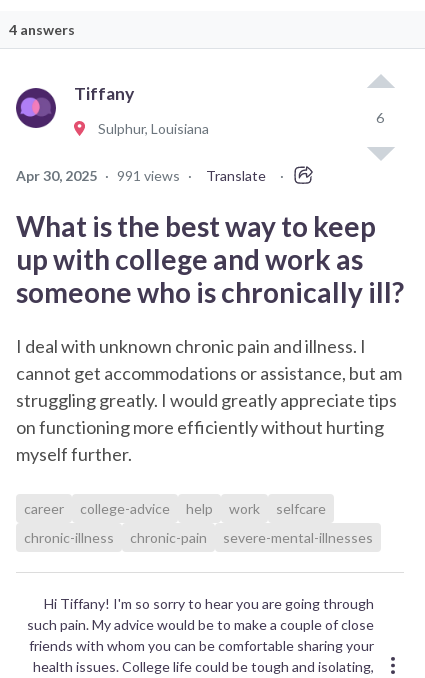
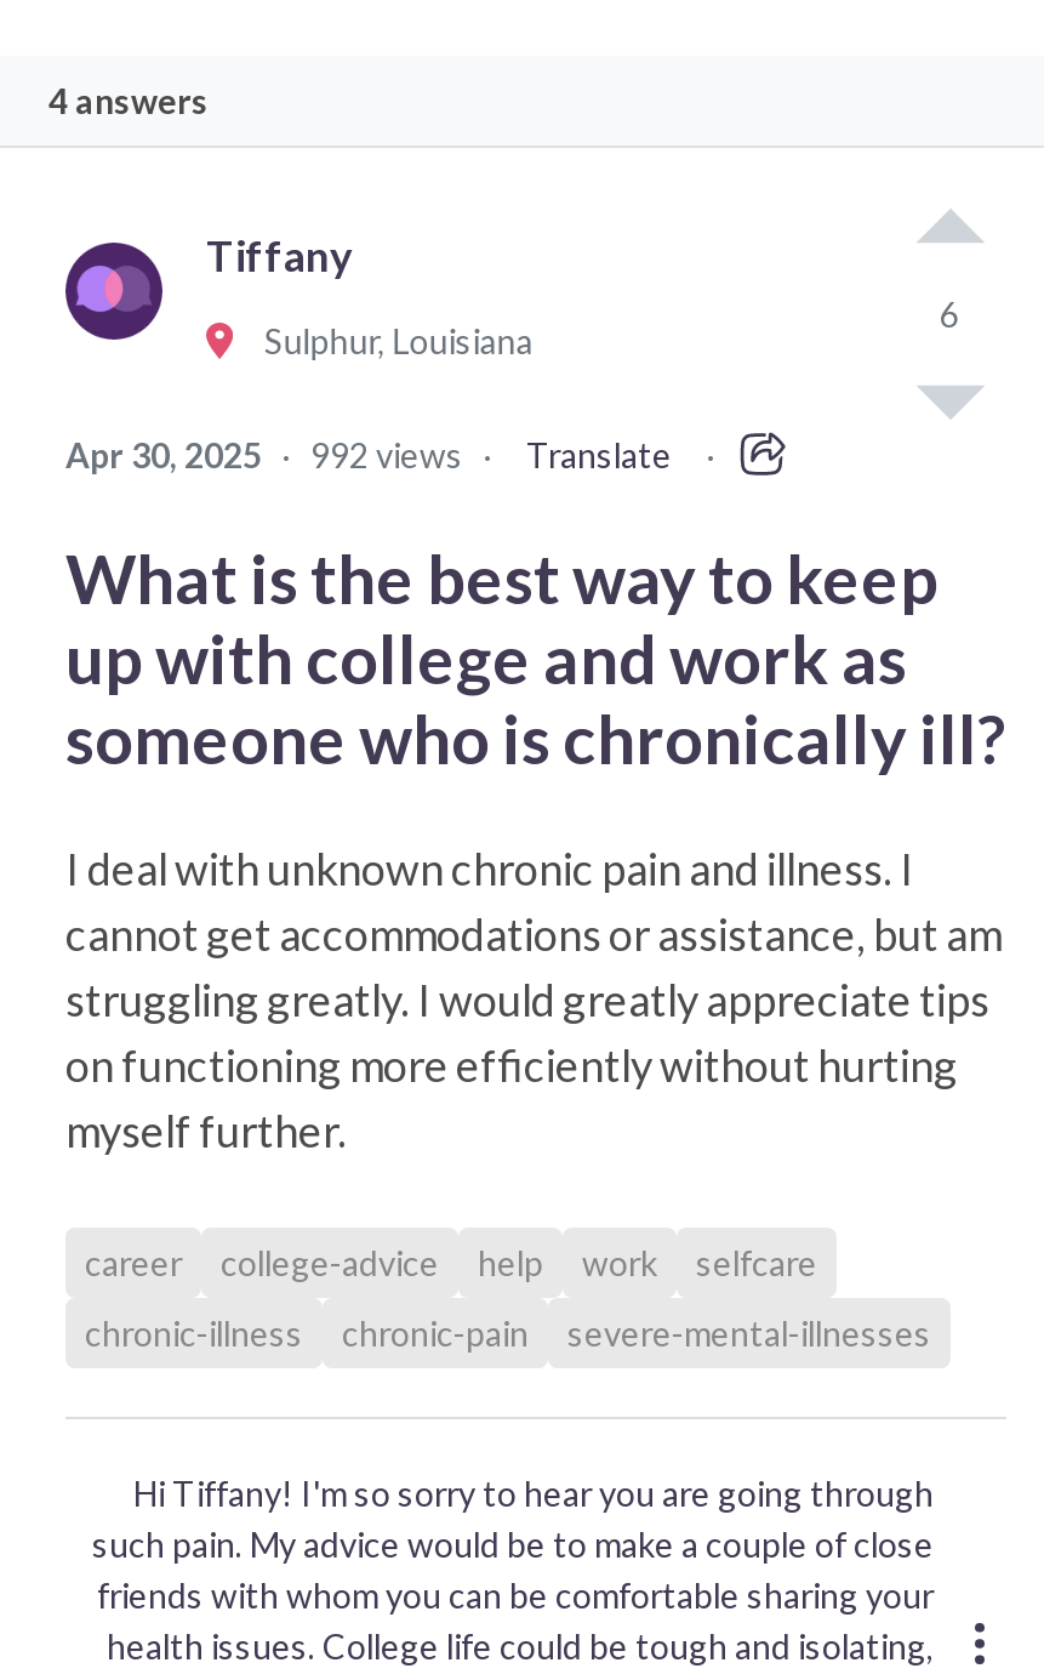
- Apr 30, 2025 · 991 views ·
+ Apr 30, 2025 · 992 views ·
